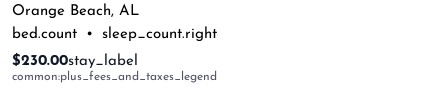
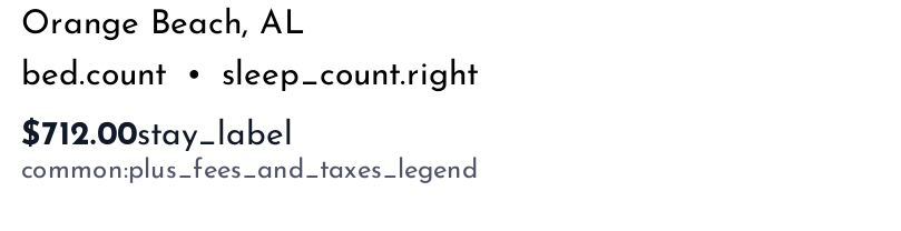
- $230.00stay_label
+ $712.00stay_label
